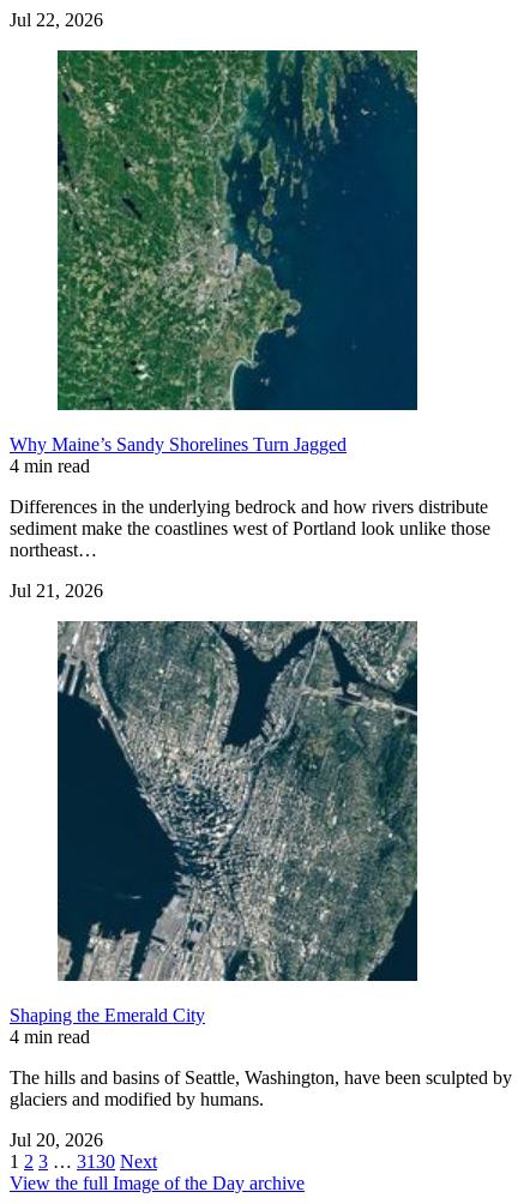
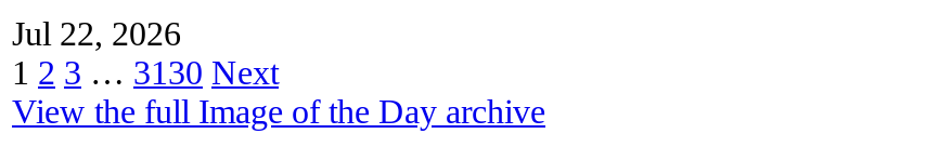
- [image]
- Why Maine’s Sandy Shorelines Turn Jagged
- 4 min read
- Differences in the underlying bedrock and how rivers distribute
- sediment make the coastlines west of Portland look unlike those
- northeast…
- Jul 21, 2026

- [image]
- Shaping the Emerald City
- 4 min read
- The hills and basins of Seattle, Washington, have been sculpted by
- glaciers and modified by humans.
- Jul 20, 2026
